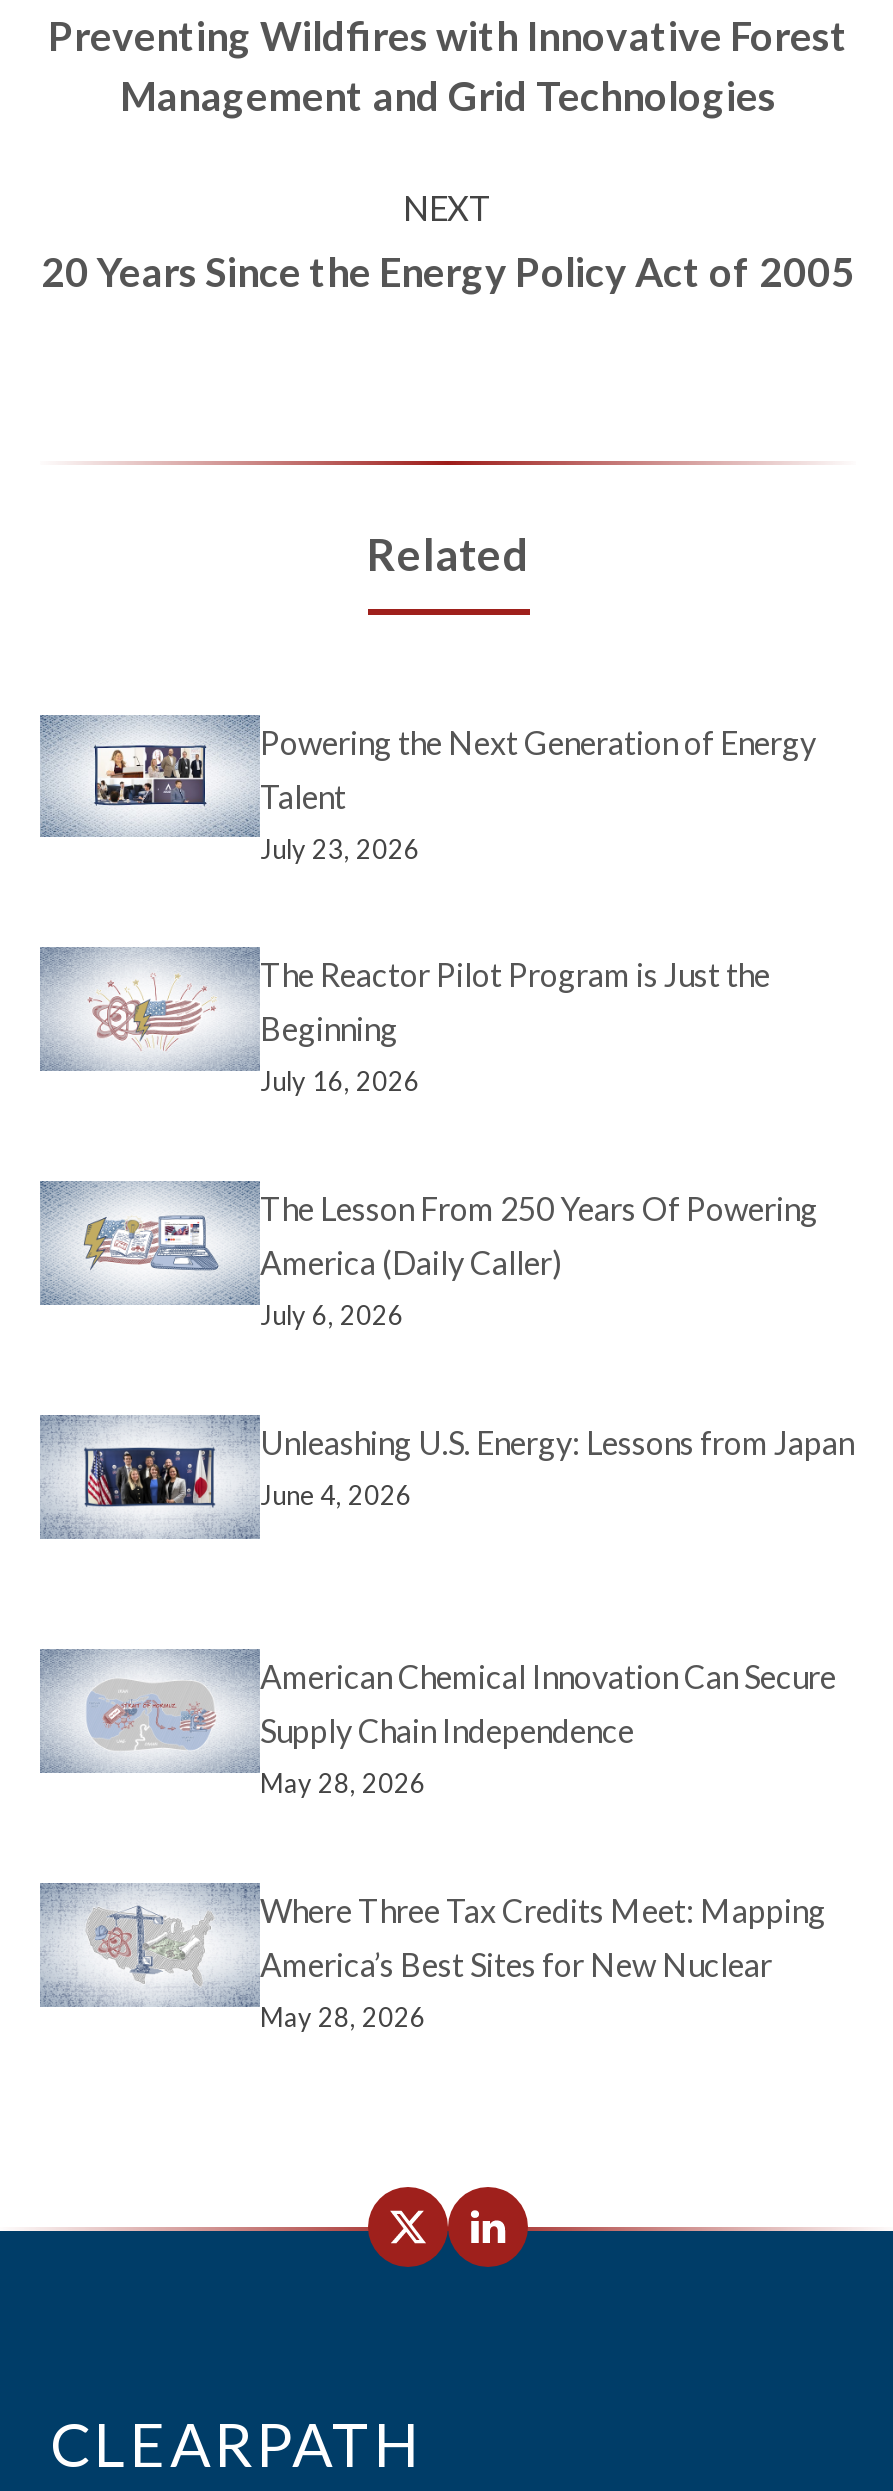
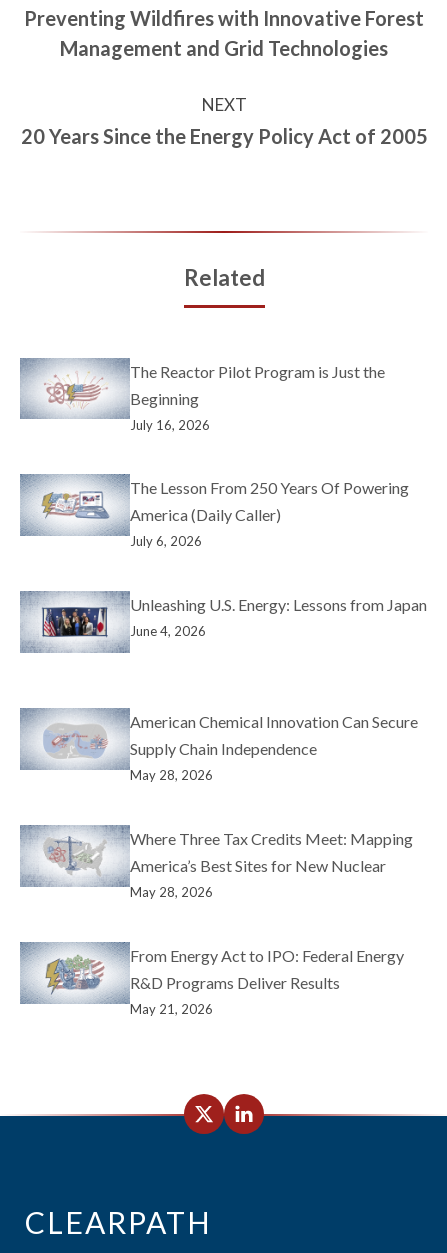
- [image]
- Powering the Next Generation of Energy
- Talent
- July 23, 2026

moved up: [image] | The Reactor Pilot Program is Just the | Beginning | ... | America’s Best Sites for New Nuclear | May 28, 2026

+ [image]
+ From Energy Act to IPO: Federal Energy
+ R&D Programs Deliver Results
+ May 21, 2026
